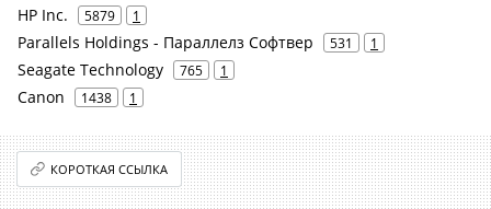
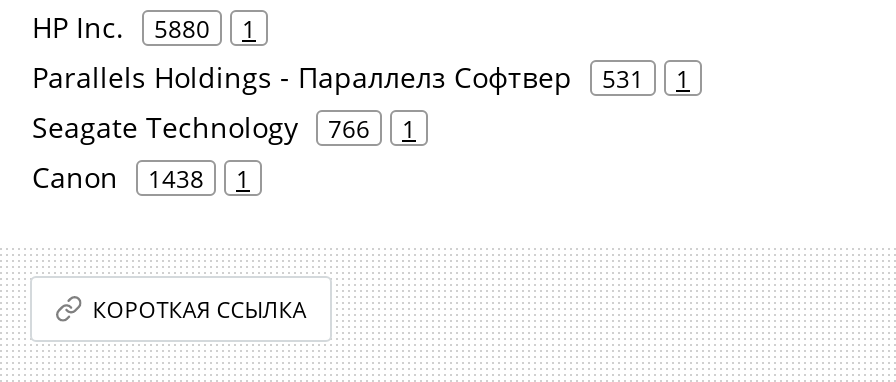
- HP Inc. 5879 1
+ HP Inc. 5880 1

- Seagate Technology 765 1
+ Seagate Technology 766 1
